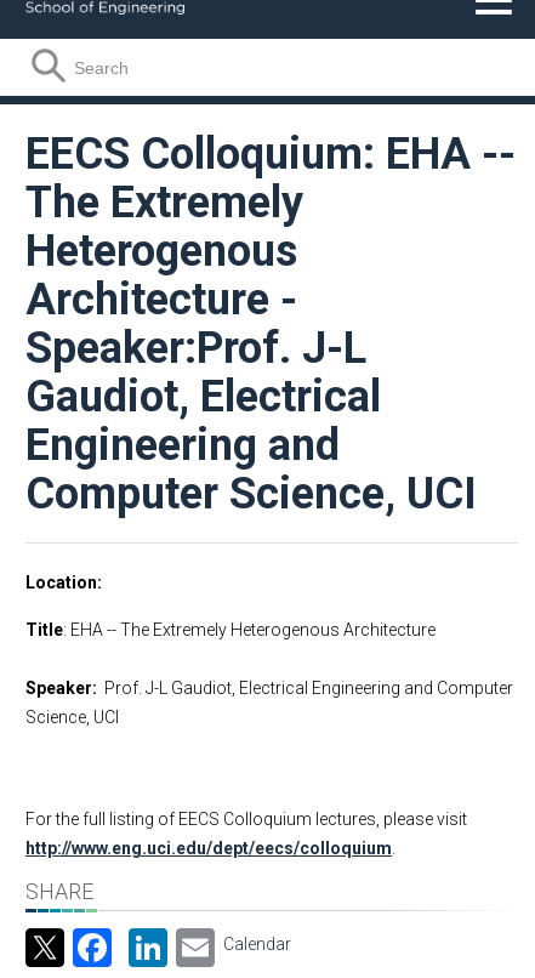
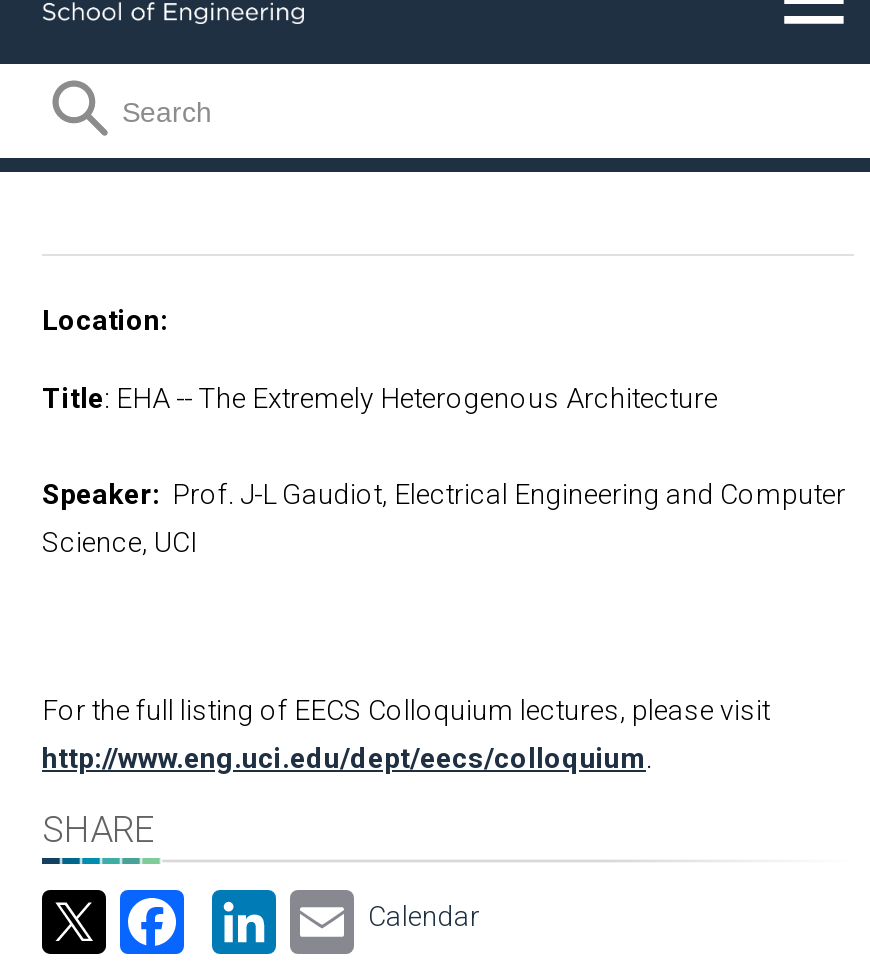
- EECS Colloquium: EHA --
- The Extremely
- Heterogenous
- Architecture -
- Speaker:Prof. J-L
- Gaudiot, Electrical
- Engineering and
- Computer Science, UCI
